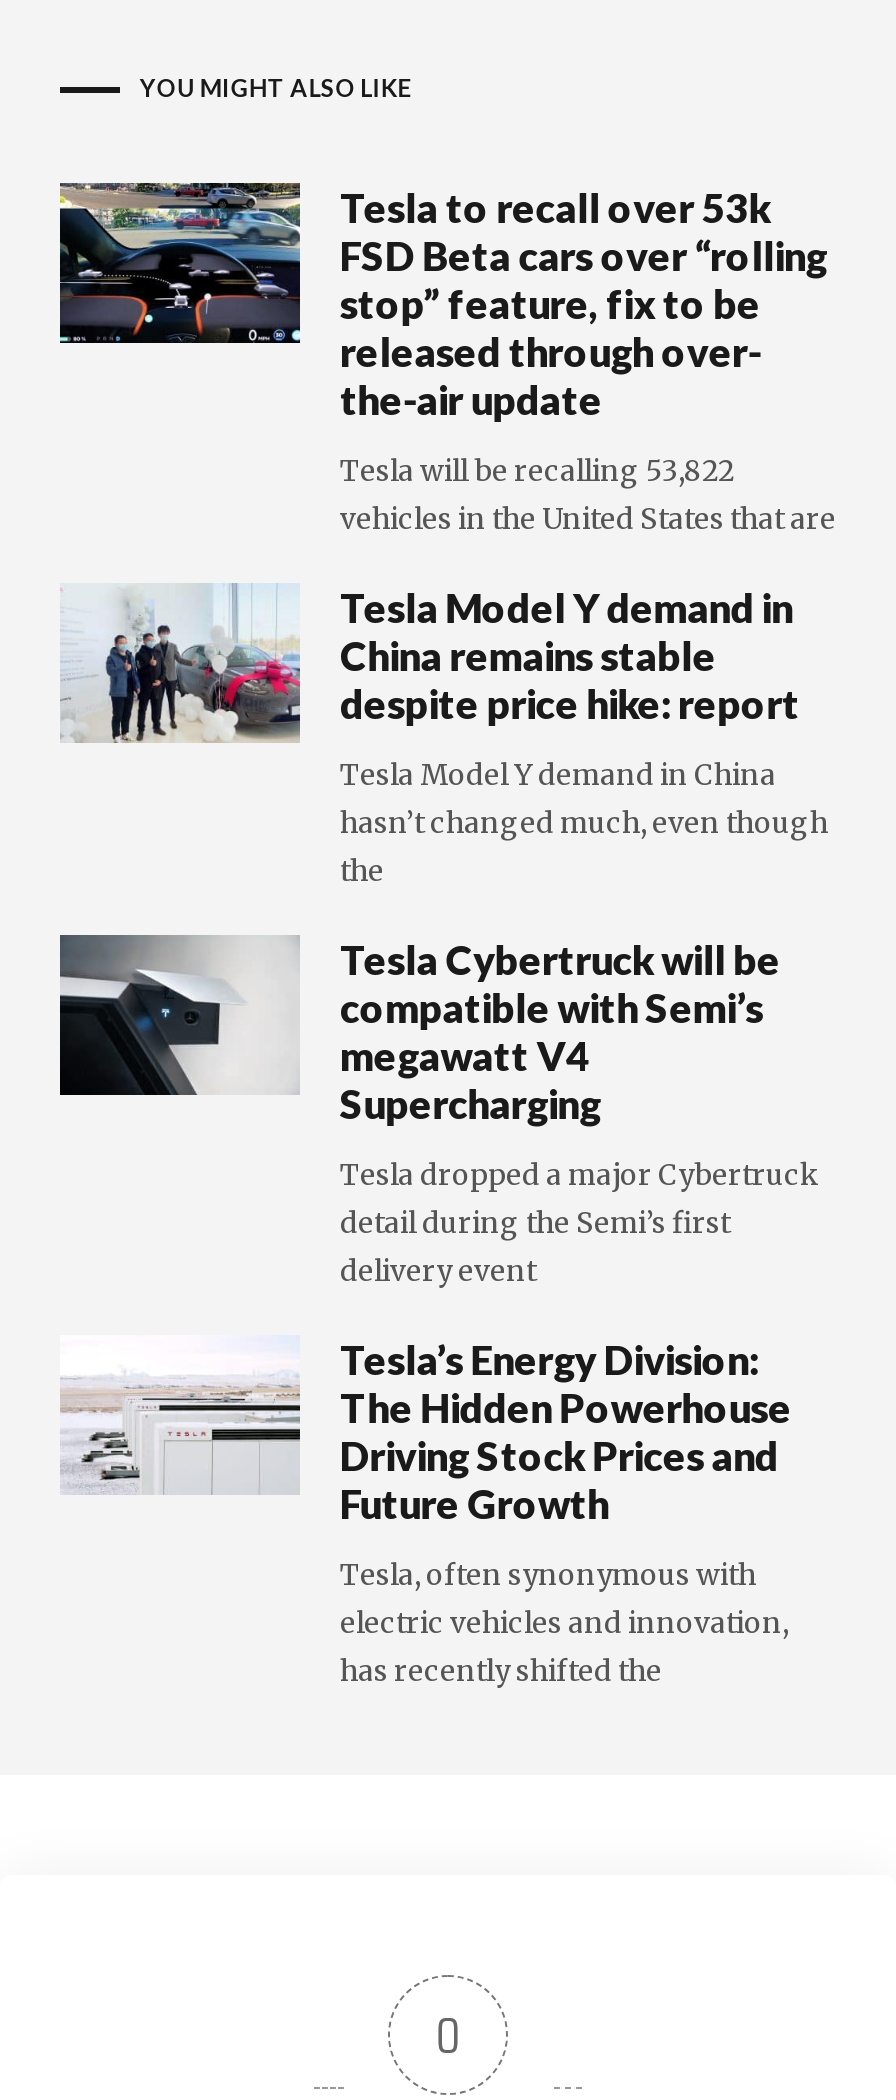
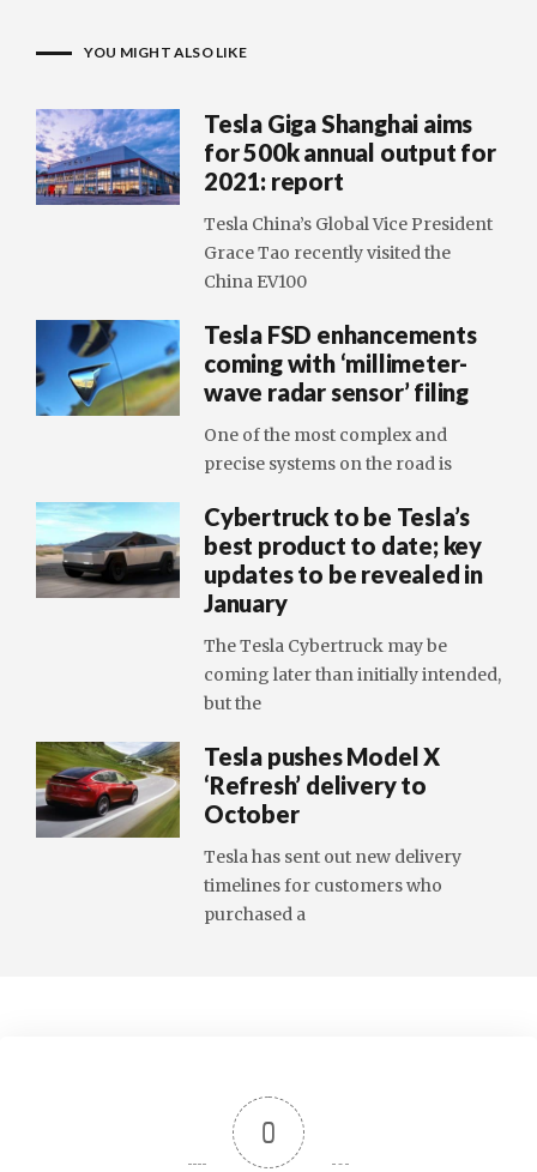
- [image]
- Tesla to recall over 53k
- FSD Beta cars over “rolling
- stop” feature, fix to be
- released through over-
- the-air update
+ [image]
+ Tesla Giga Shanghai aims
+ for 500k annual output for
+ 2021: report

- Tesla will be recalling 53,822
- vehicles in the United States that are
+ Tesla China’s Global Vice President
+ Grace Tao recently visited the
+ China EV100

- [image]
- Tesla Model Y demand in
- China remains stable
- despite price hike: report
+ [image]
+ Tesla FSD enhancements
+ coming with ‘millimeter-
+ wave radar sensor’ filing

- Tesla Model Y demand in China
- hasn’t changed much, even though
- the
+ One of the most complex and
+ precise systems on the road is

- [image]
- Tesla Cybertruck will be
- compatible with Semi’s
- megawatt V4
- Supercharging
+ [image]
+ Cybertruck to be Tesla’s
+ best product to date; key
+ updates to be revealed in
+ January

- Tesla dropped a major Cybertruck
- detail during the Semi’s first
- delivery event
+ The Tesla Cybertruck may be
+ coming later than initially intended,
+ but the

- [image]
- Tesla’s Energy Division:
- The Hidden Powerhouse
- Driving Stock Prices and
- Future Growth
+ [image]
+ Tesla pushes Model X
+ ‘Refresh’ delivery to
+ October

- Tesla, often synonymous with
- electric vehicles and innovation,
- has recently shifted the
+ Tesla has sent out new delivery
+ timelines for customers who
+ purchased a
